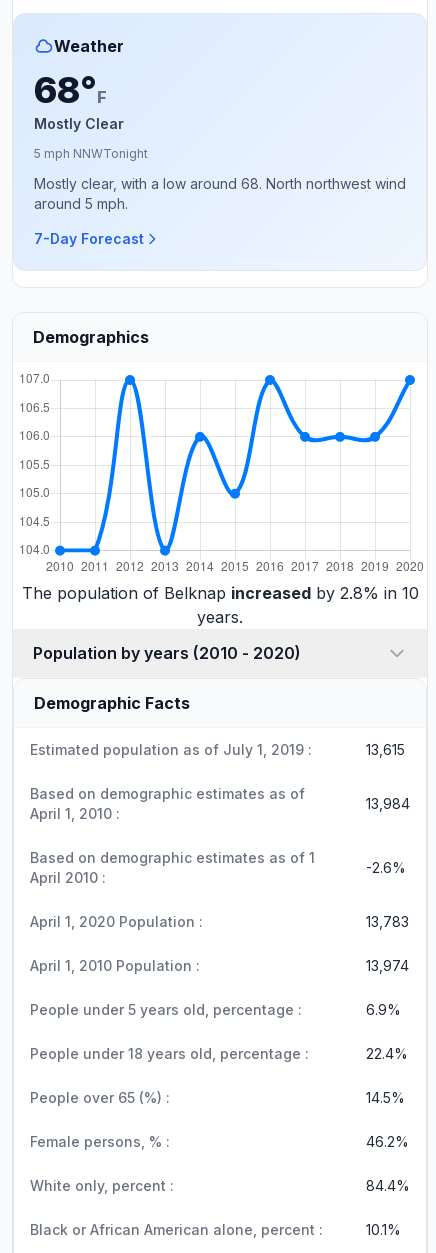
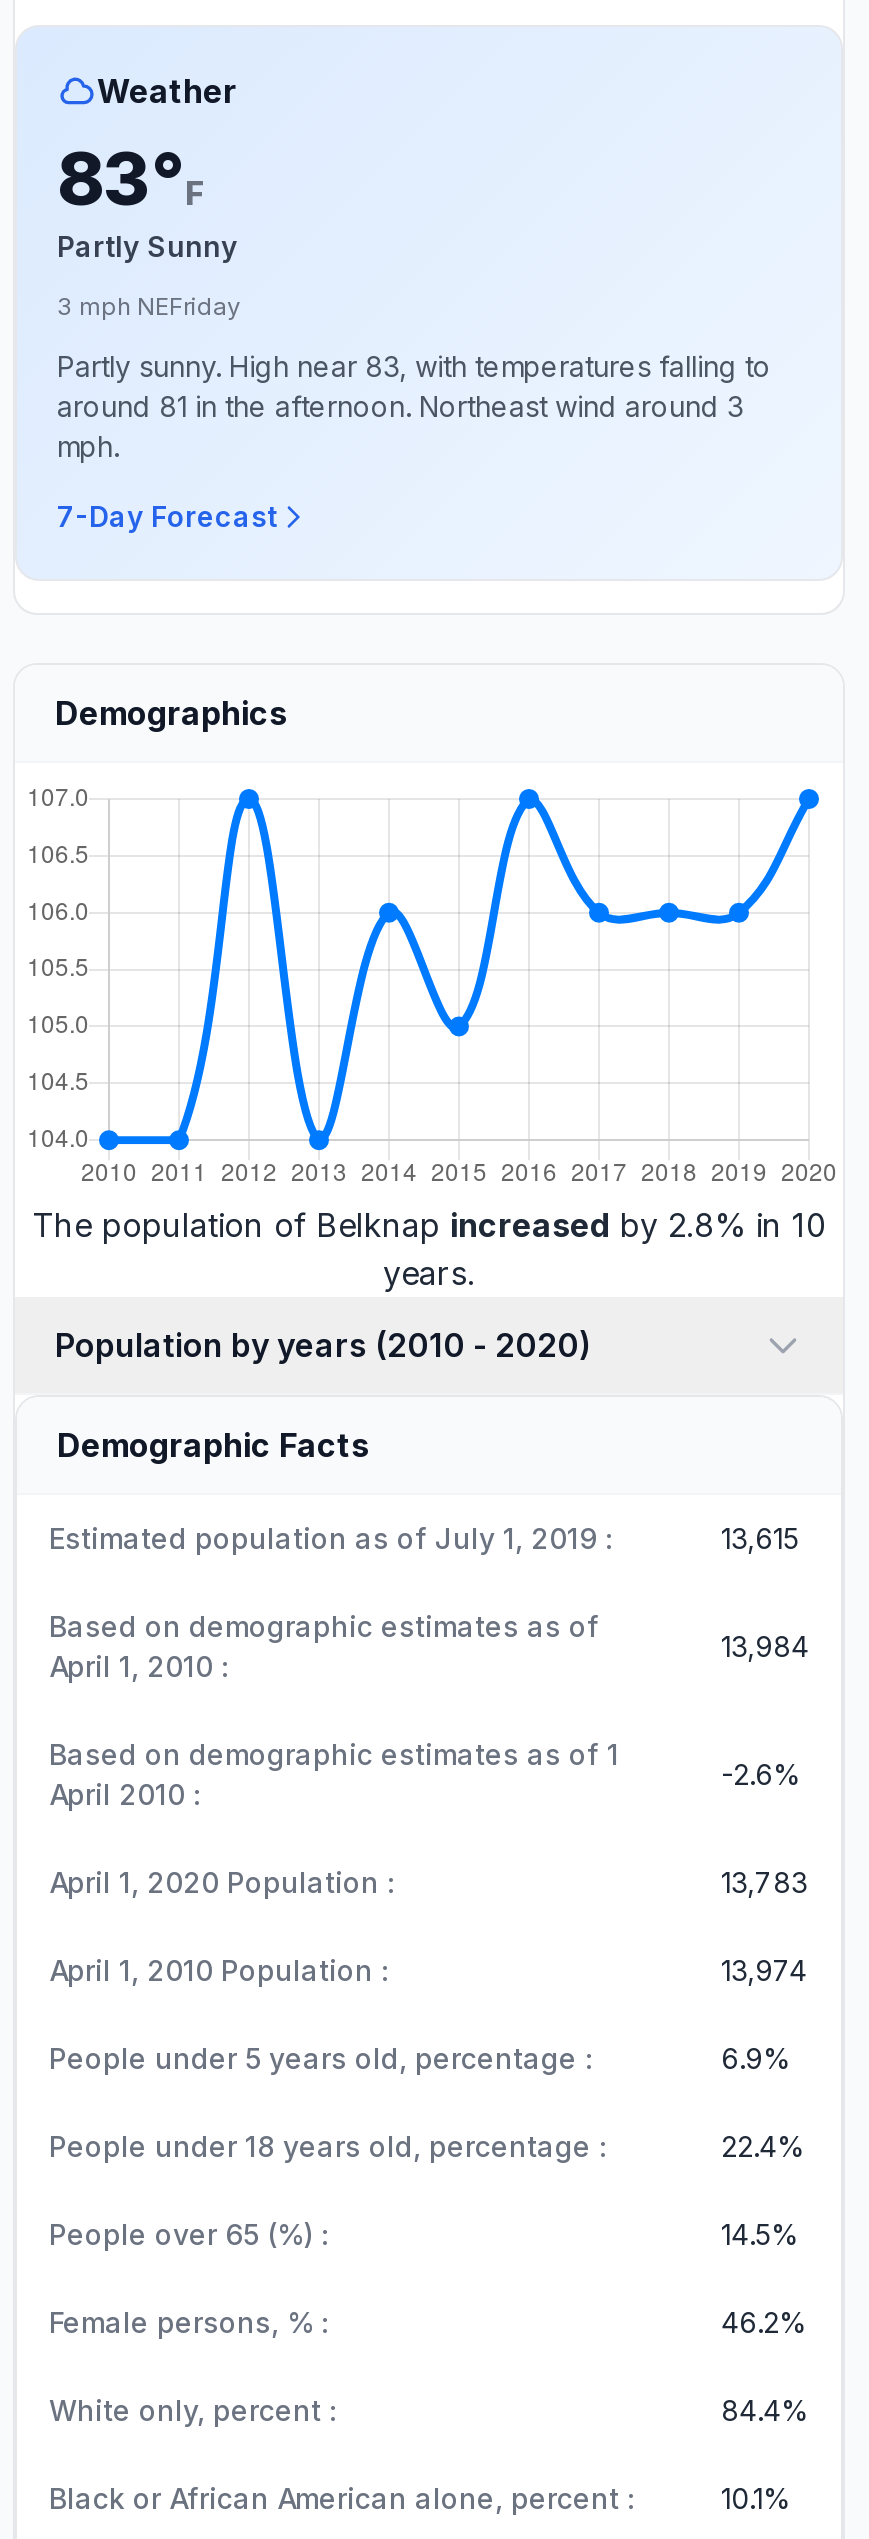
- 68°F
- Mostly Clear
+ 83°F
+ Partly Sunny

- 5 mph NNWTonight
+ 3 mph NEFriday

- Mostly clear, with a low around 68. North northwest wind
- around 5 mph.
+ Partly sunny. High near 83, with temperatures falling to
+ around 81 in the afternoon. Northeast wind around 3
+ mph.
